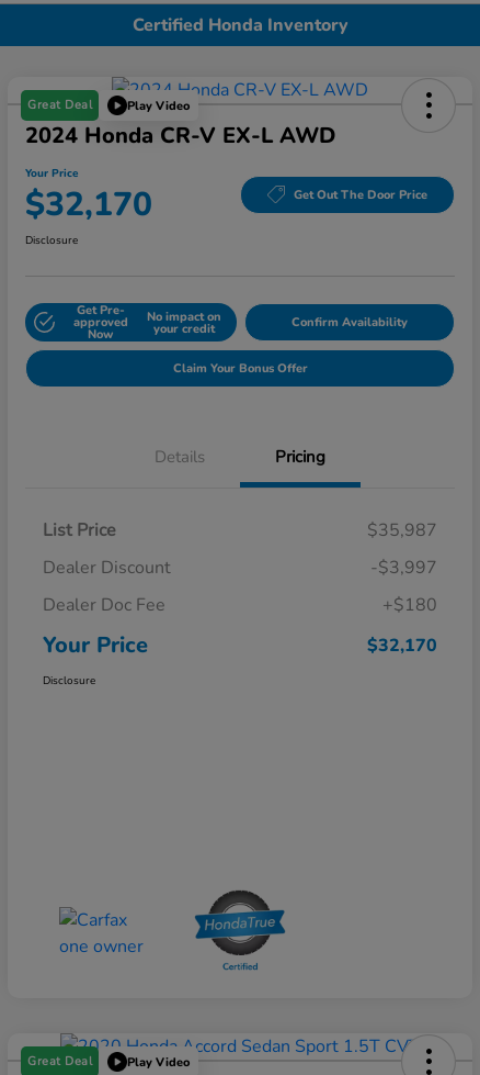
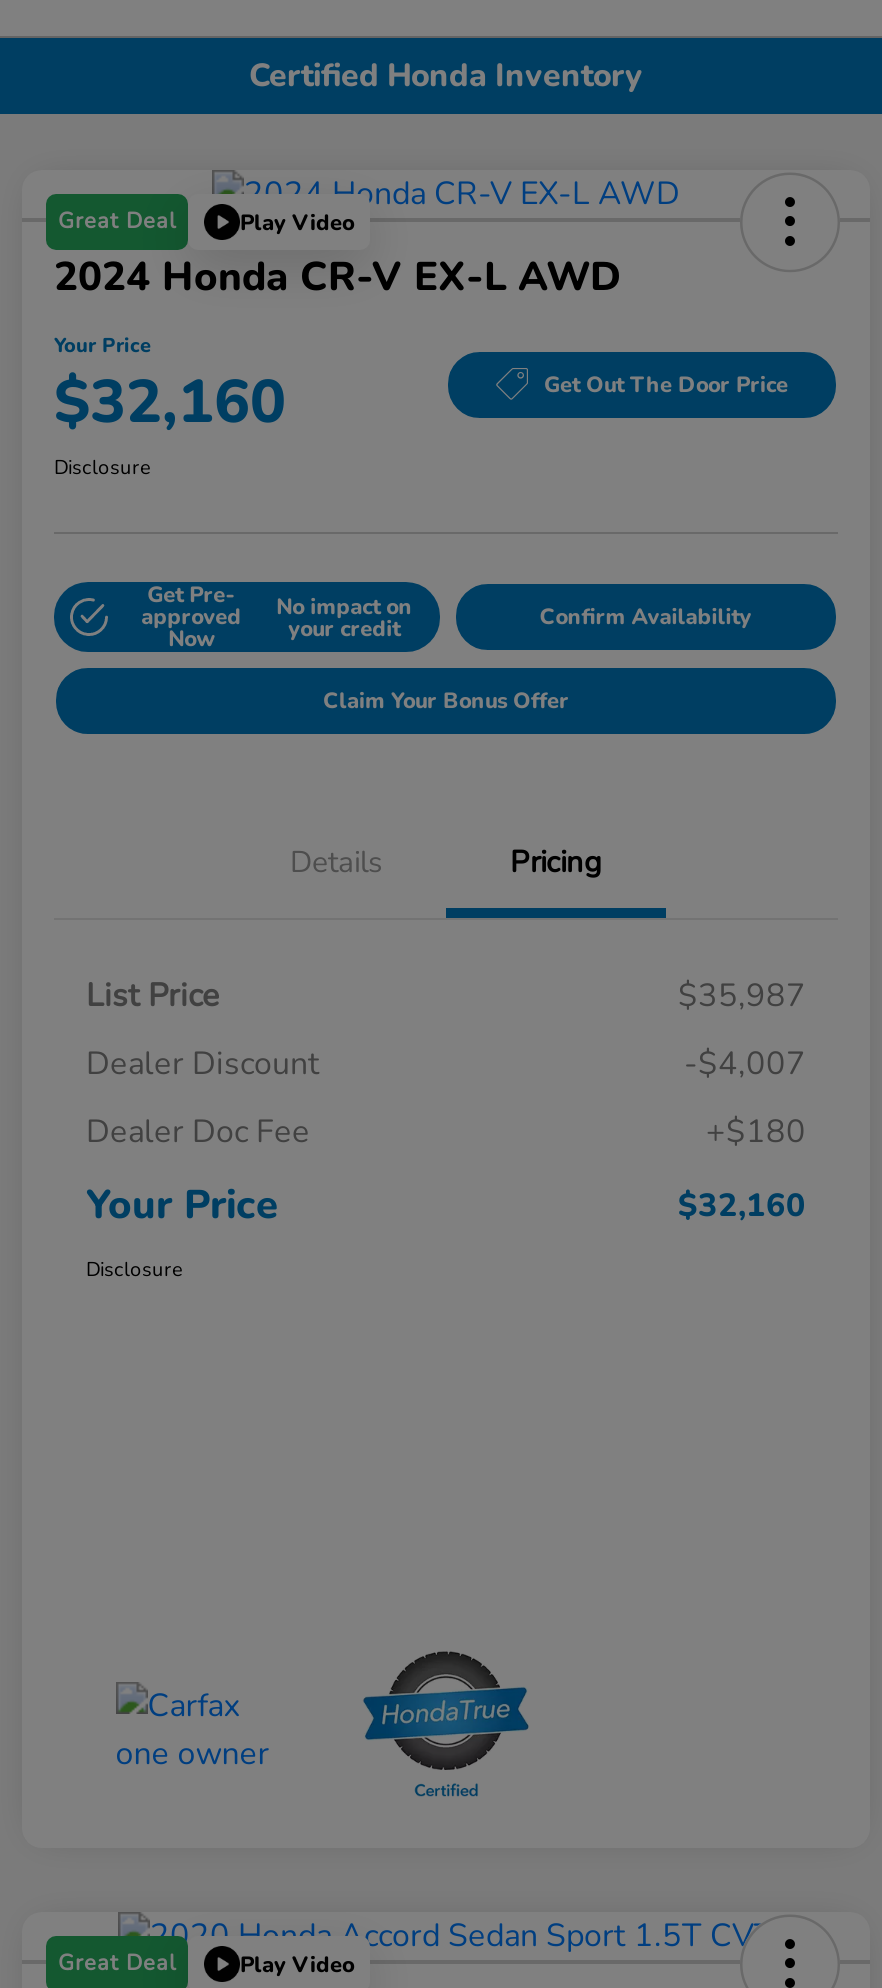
- $32,170
+ $32,160

- -$3,997
+ -$4,007

- $32,170
+ $32,160
